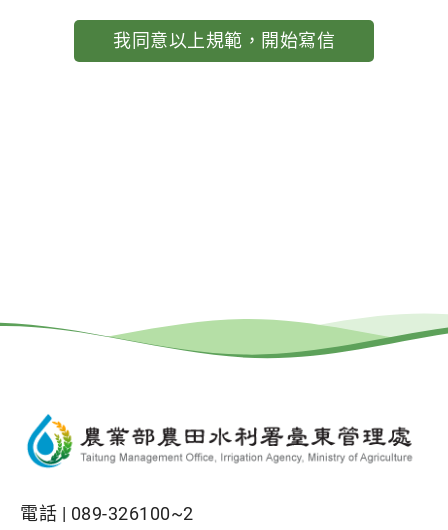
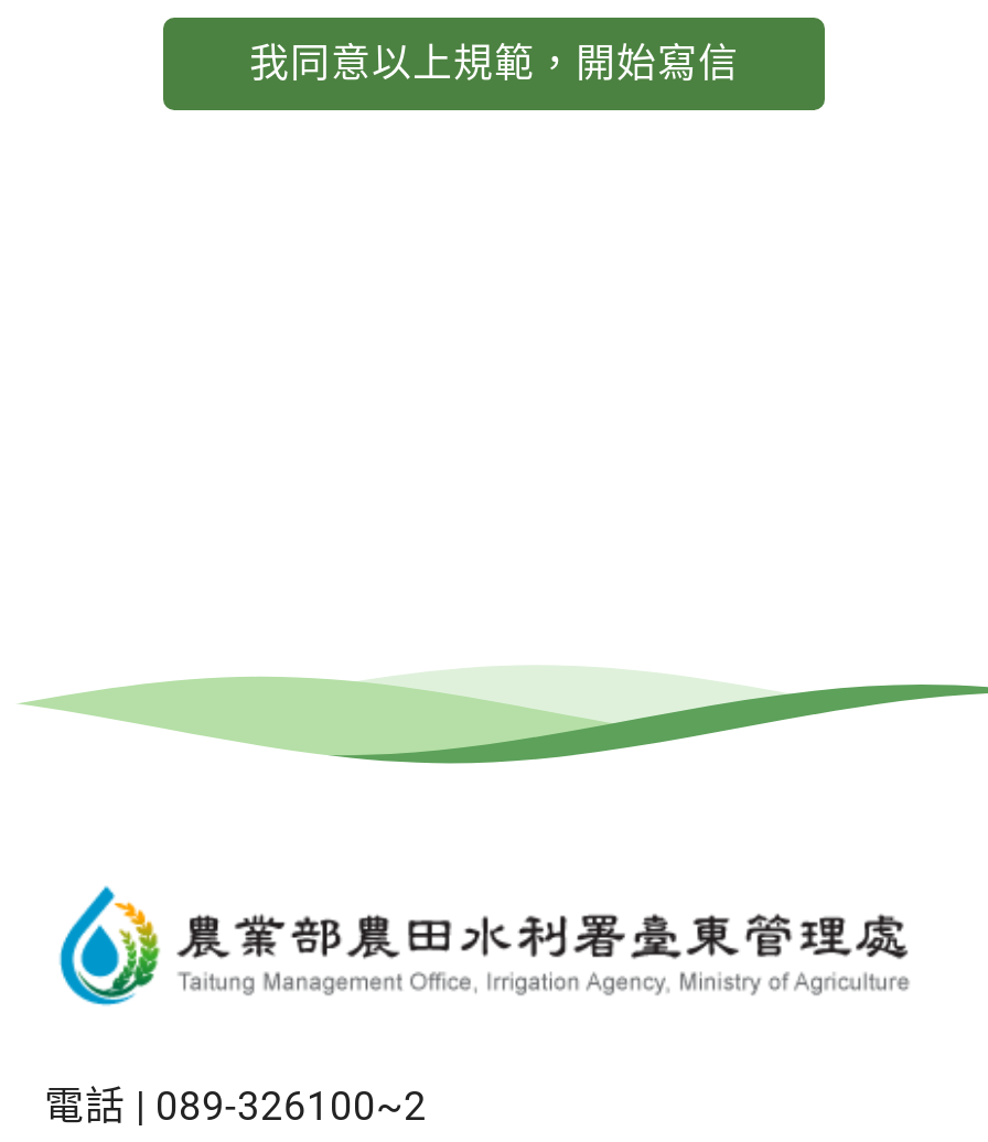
- [image]
+ [image]
